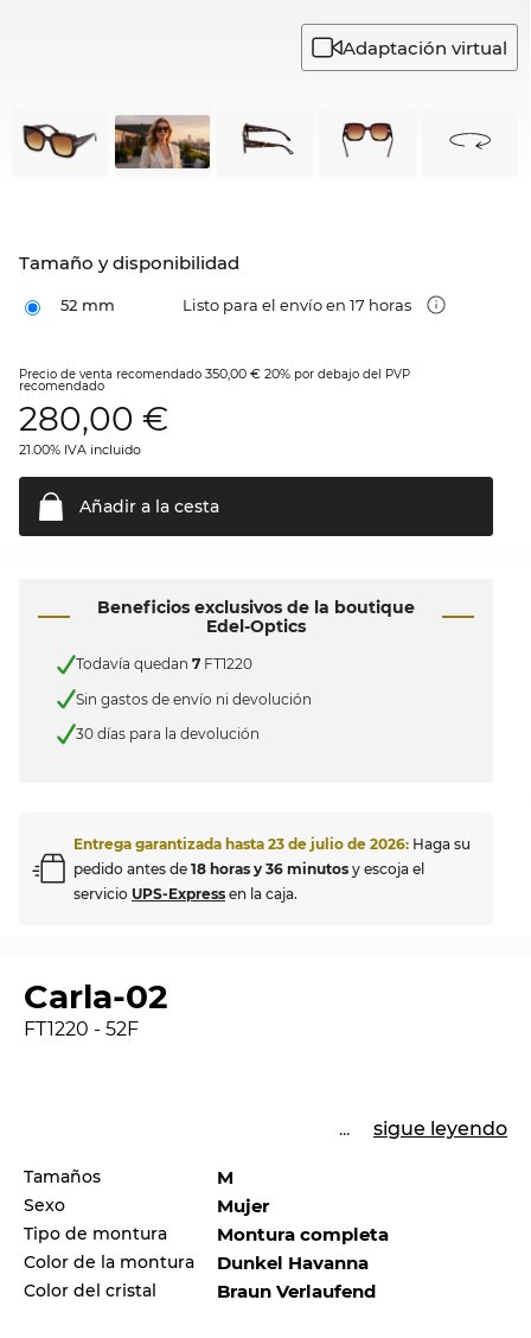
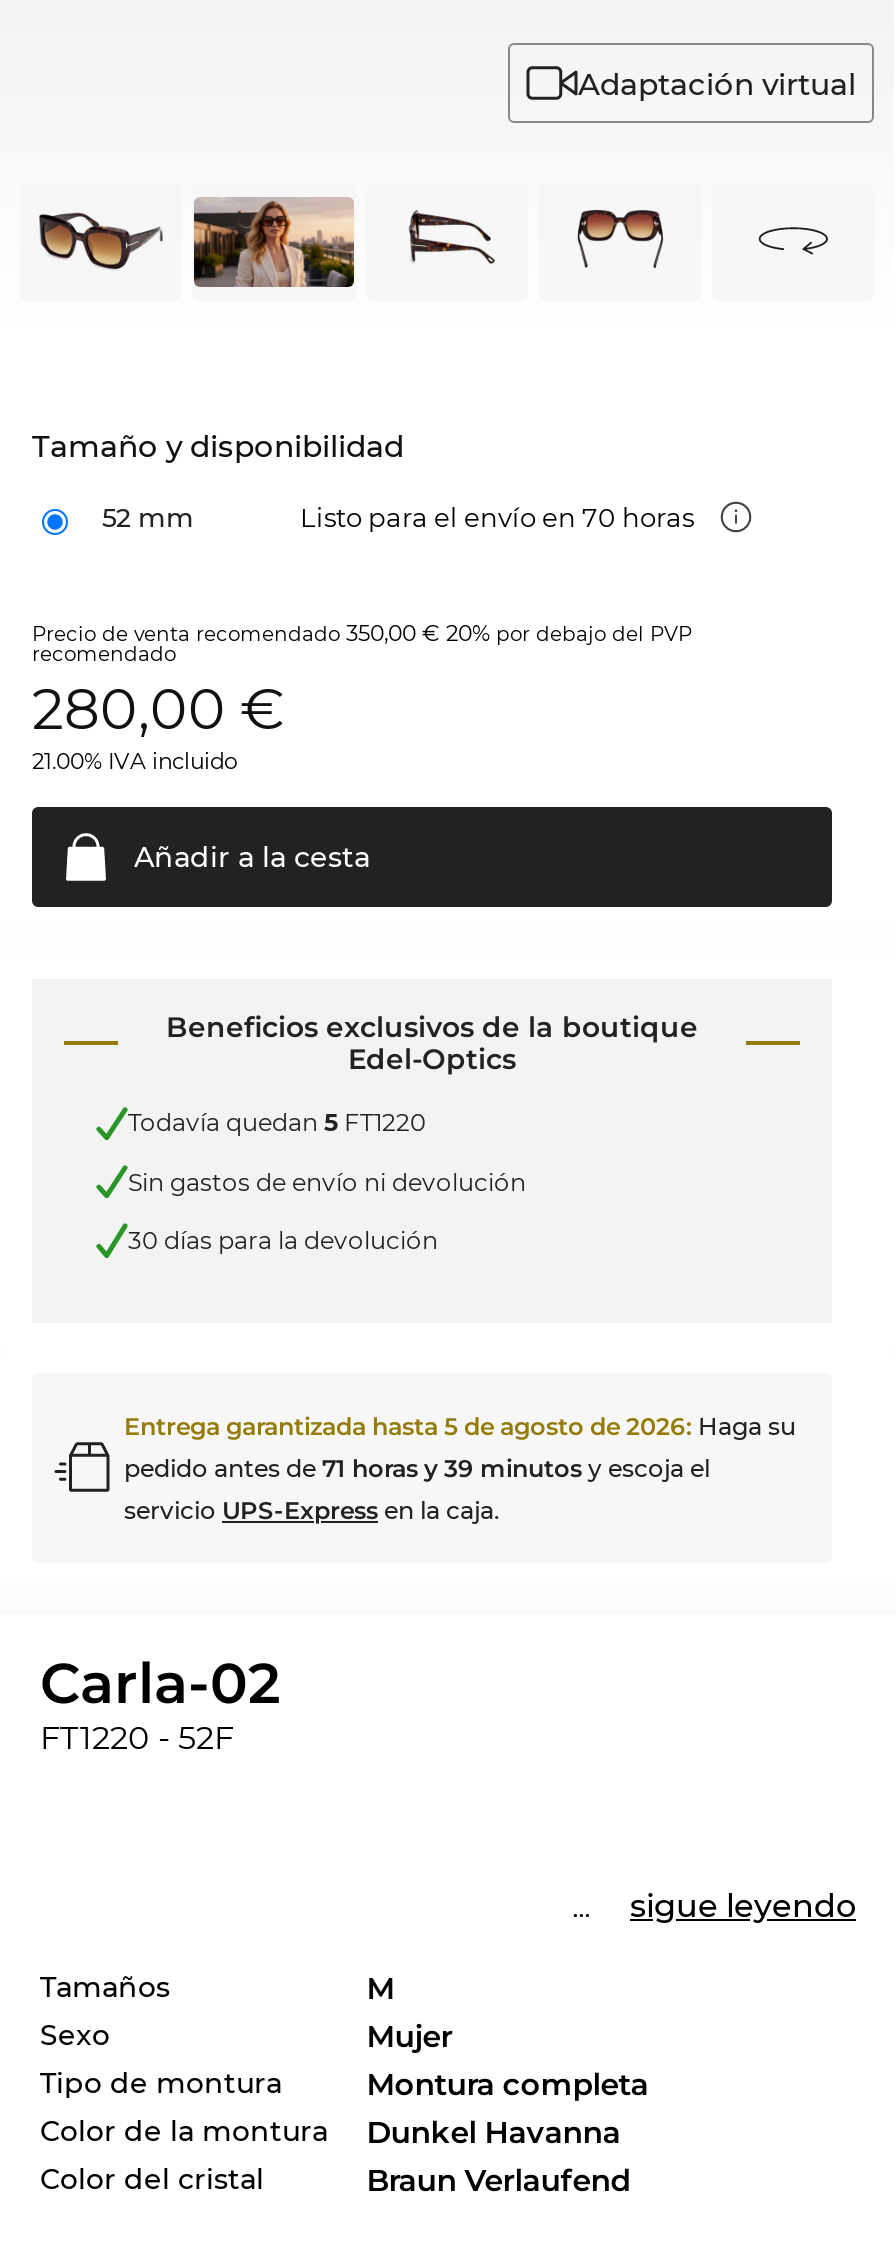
- Listo para el envío en 17 horas
+ Listo para el envío en 70 horas

- Todavía quedan 7 FT1220
+ Todavía quedan 5 FT1220

- Entrega garantizada hasta 23 de julio de 2026: Haga su
+ Entrega garantizada hasta 5 de agosto de 2026: Haga su

- pedido antes de 18 horas y 36 minutos y escoja el
+ pedido antes de 71 horas y 39 minutos y escoja el
